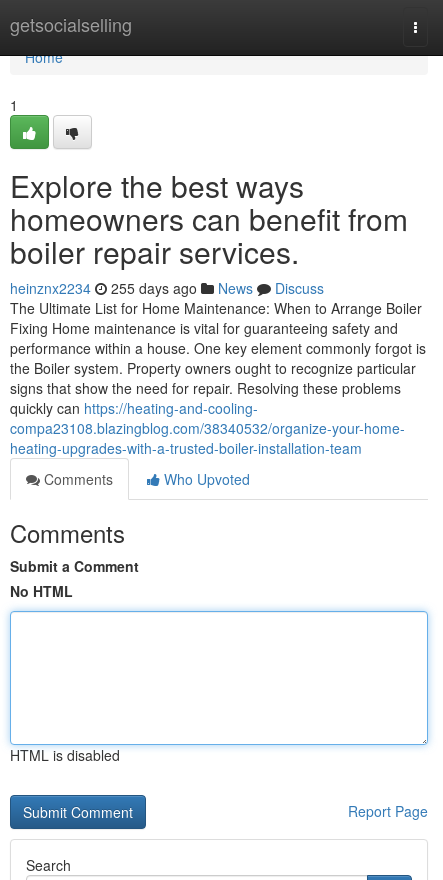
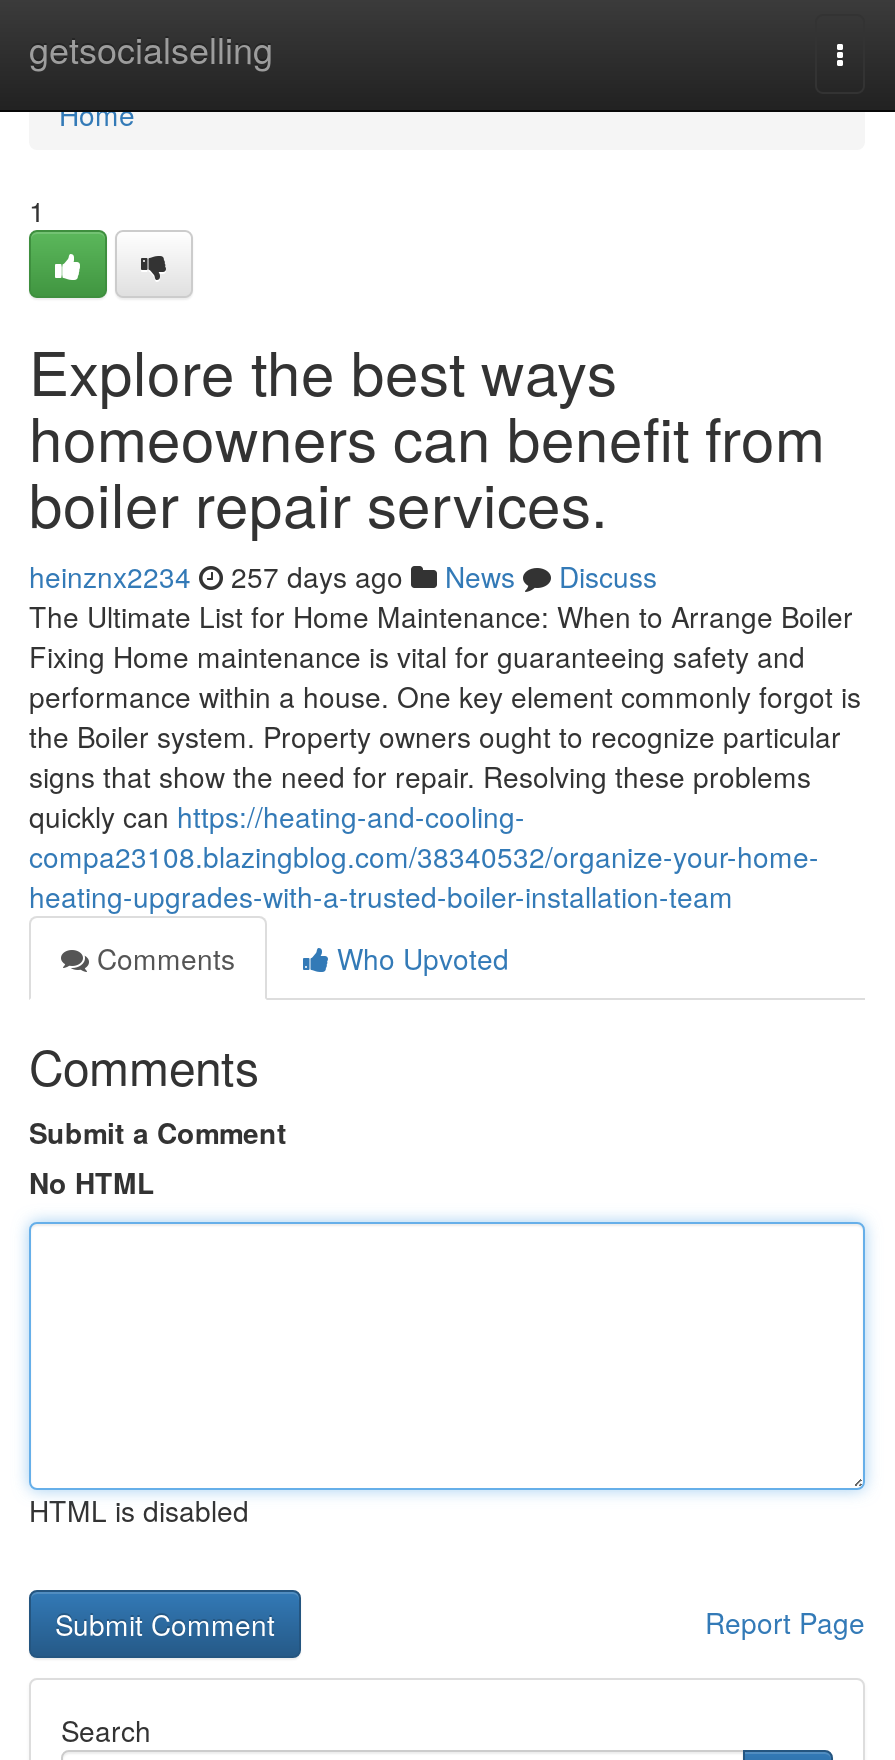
- heinznx2234 255 days ago News Discuss
+ heinznx2234 257 days ago News Discuss
